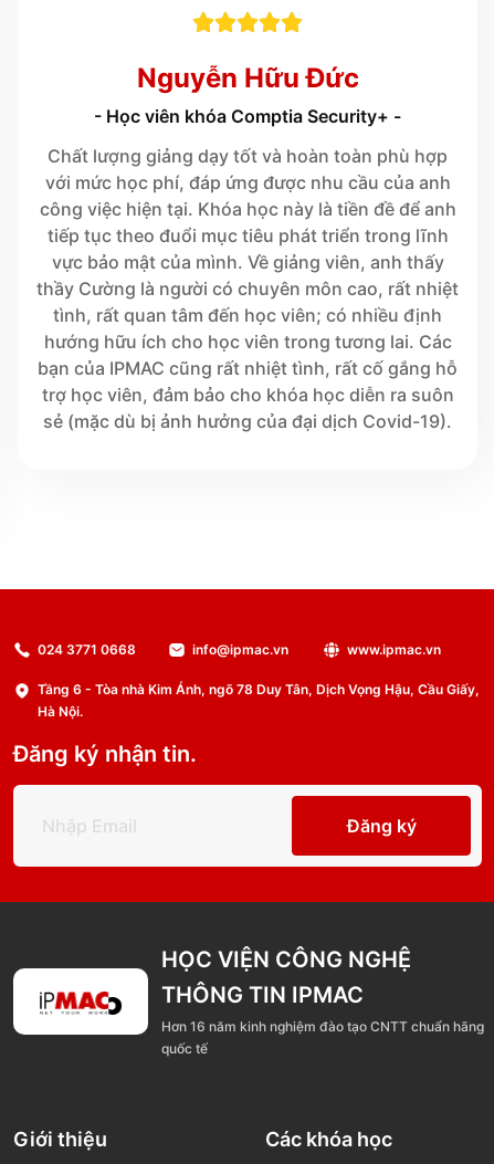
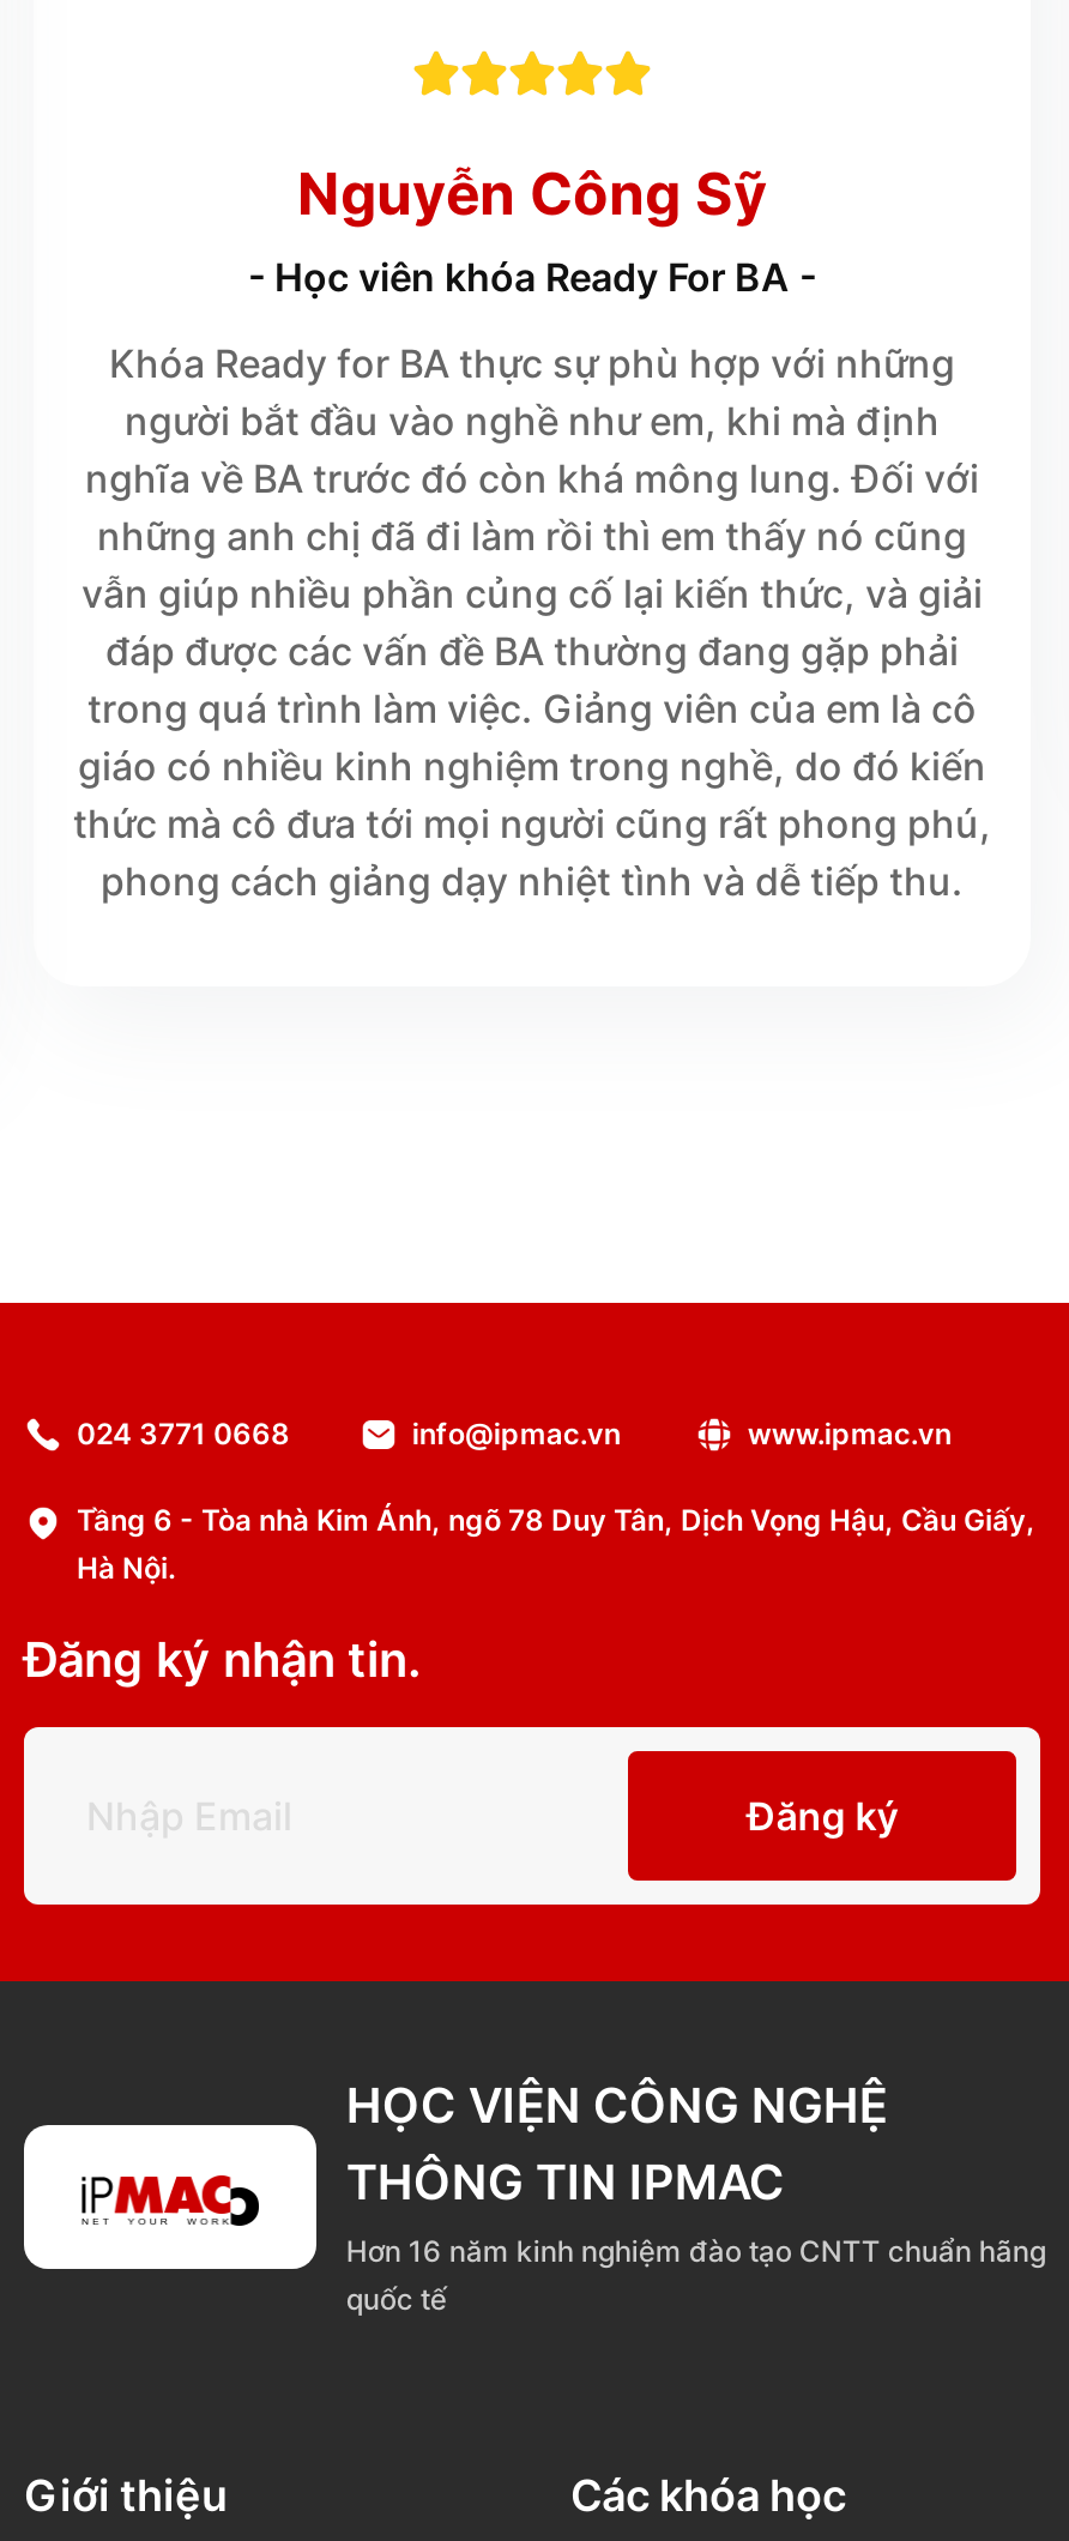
- Nguyễn Hữu Đức
- - Học viên khóa Comptia Security+ -
+ Nguyễn Công Sỹ
+ - Học viên khóa Ready For BA -

- Chất lượng giảng dạy tốt và hoàn toàn phù hợp
- với mức học phí, đáp ứng được nhu cầu của anh
- công việc hiện tại. Khóa học này là tiền đề để anh
- tiếp tục theo đuổi mục tiêu phát triển trong lĩnh
- vực bảo mật của mình. Về giảng viên, anh thấy
- thầy Cường là người có chuyên môn cao, rất nhiệt
- tình, rất quan tâm đến học viên; có nhiều định
- hướng hữu ích cho học viên trong tương lai. Các
- bạn của IPMAC cũng rất nhiệt tình, rất cố gắng hỗ
- trợ học viên, đảm bảo cho khóa học diễn ra suôn
- sẻ (mặc dù bị ảnh hưởng của đại dịch Covid-19).
+ Khóa Ready for BA thực sự phù hợp với những
+ người bắt đầu vào nghề như em, khi mà định
+ nghĩa về BA trước đó còn khá mông lung. Đối với
+ những anh chị đã đi làm rồi thì em thấy nó cũng
+ vẫn giúp nhiều phần củng cố lại kiến thức, và giải
+ đáp được các vấn đề BA thường đang gặp phải
+ trong quá trình làm việc. Giảng viên của em là cô
+ giáo có nhiều kinh nghiệm trong nghề, do đó kiến
+ thức mà cô đưa tới mọi người cũng rất phong phú,
+ phong cách giảng dạy nhiệt tình và dễ tiếp thu.
